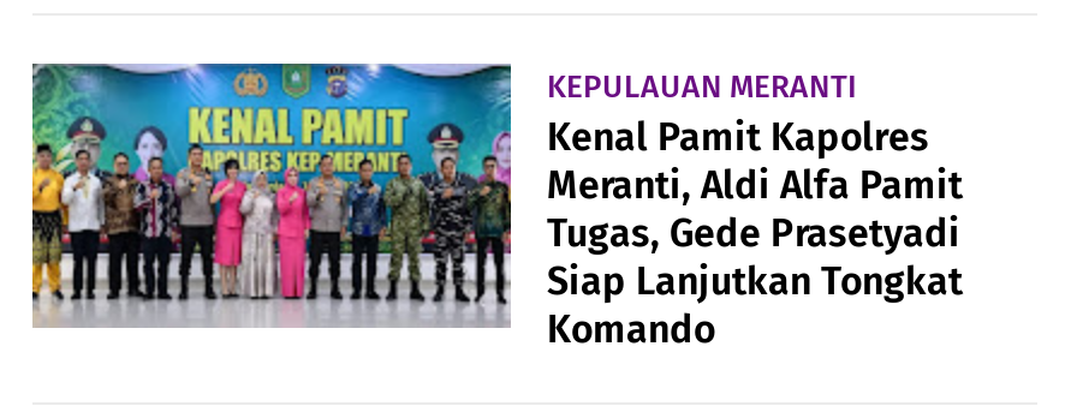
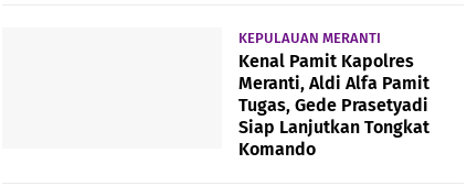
- [image]
